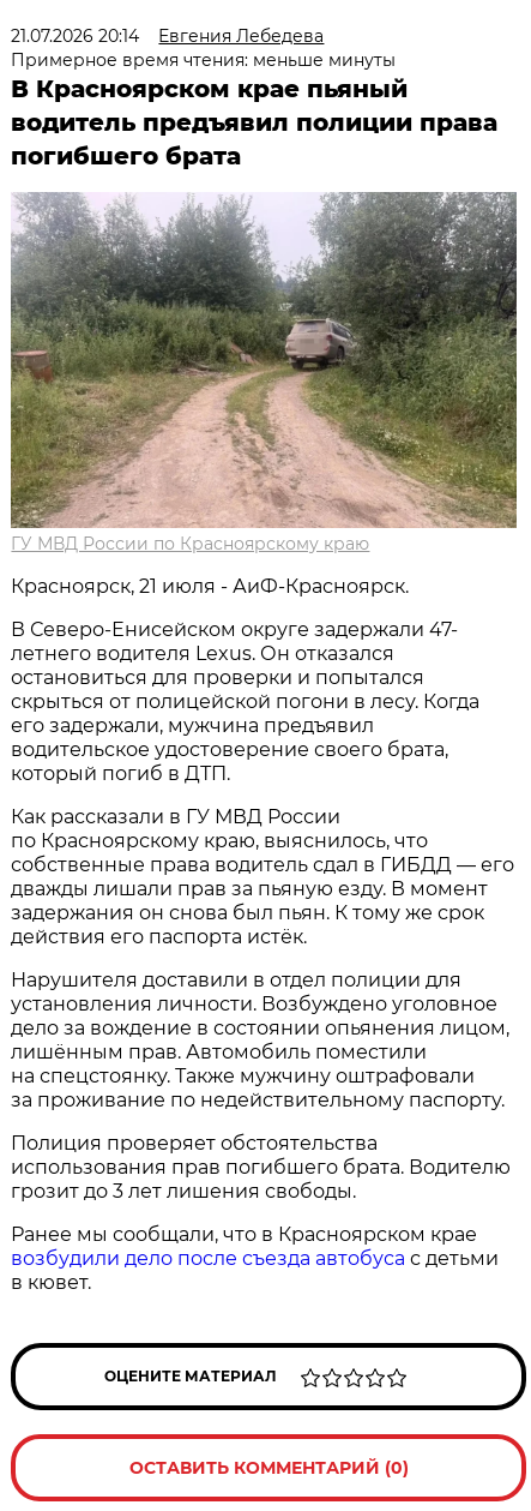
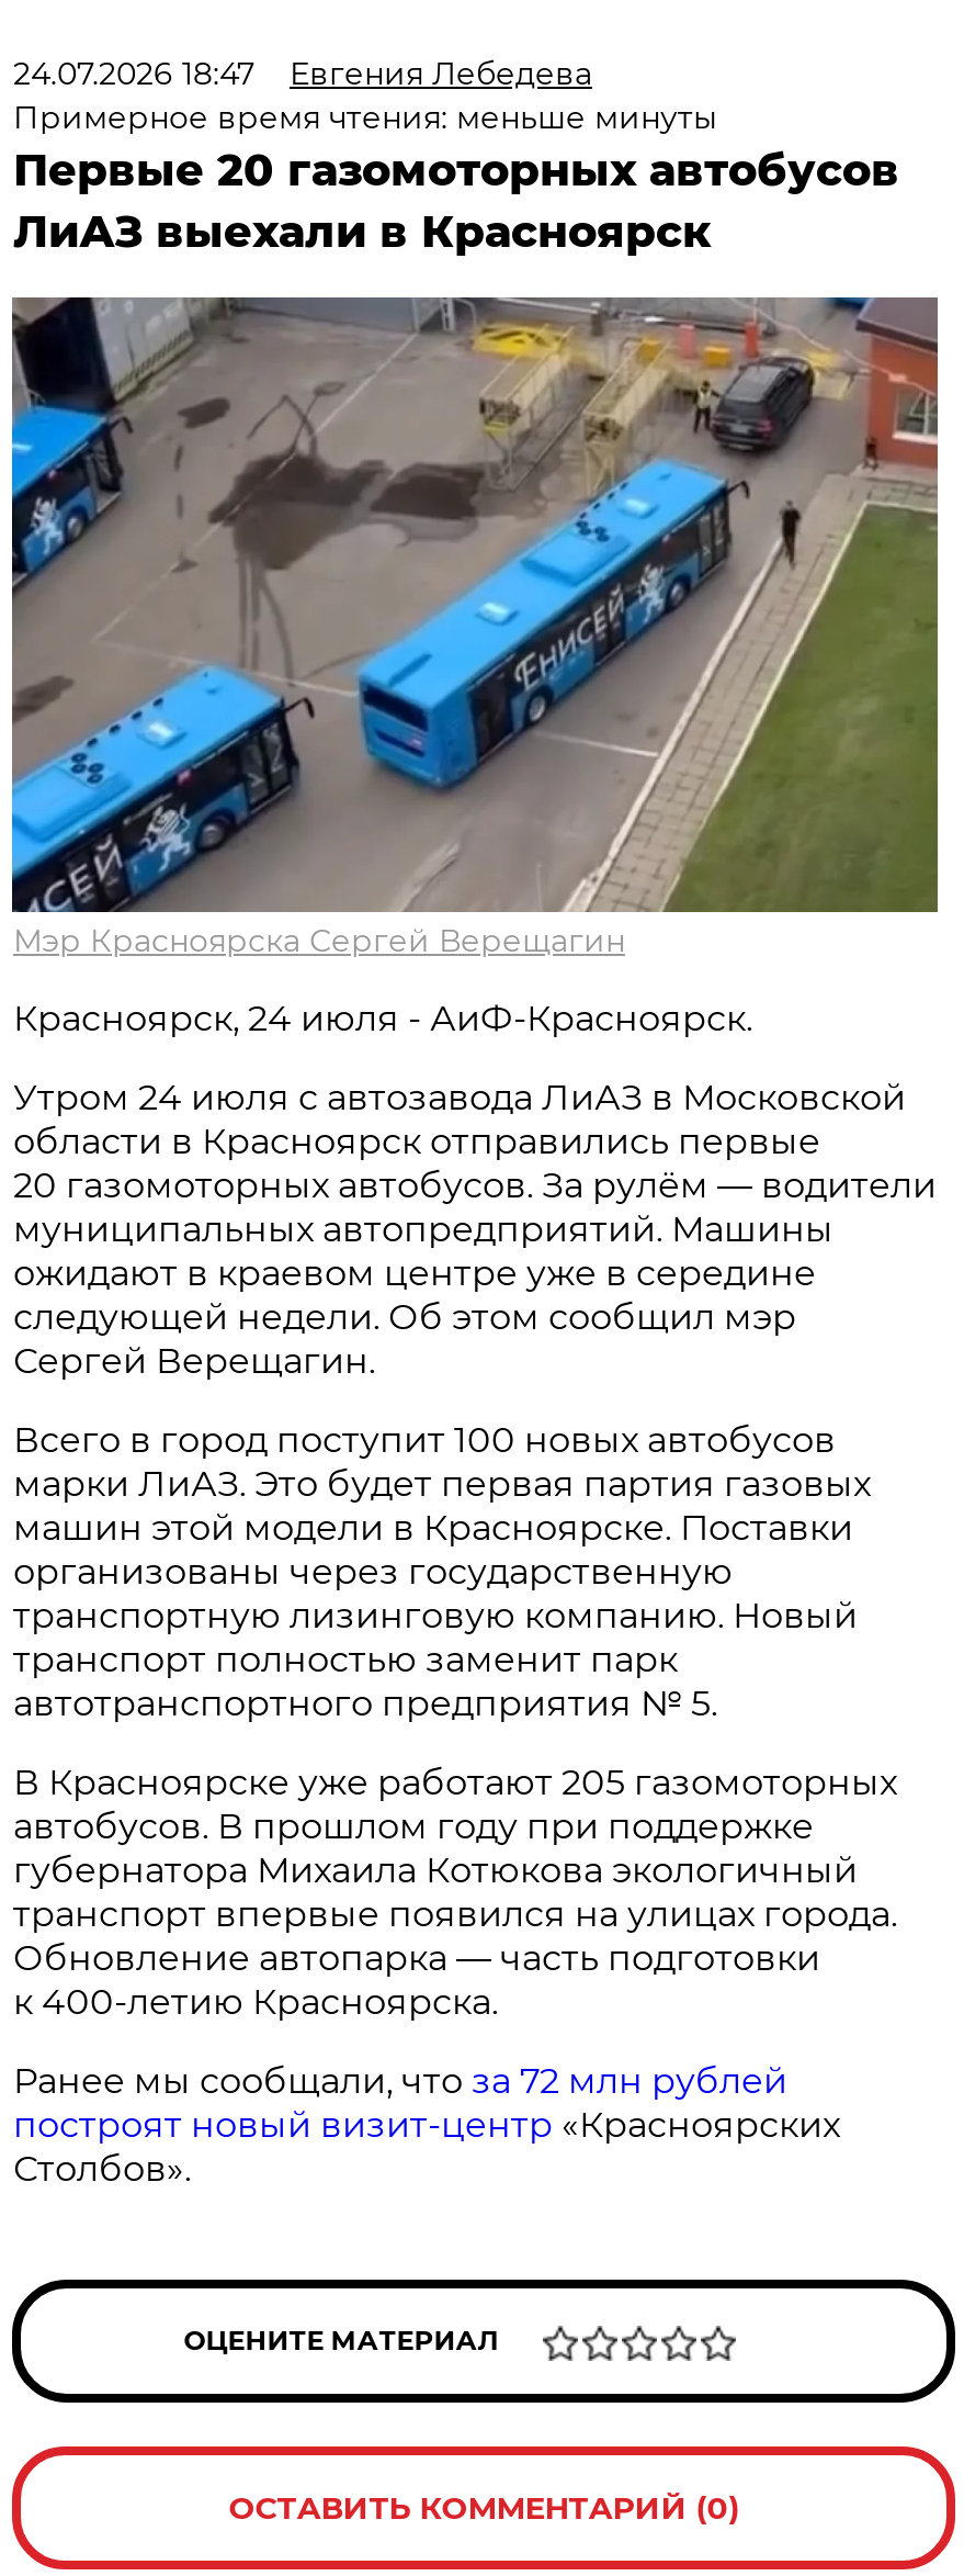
- 21.07.2026 20:14 Евгения Лебедева
+ 24.07.2026 18:47 Евгения Лебедева

- В Красноярском крае пьяный
- водитель предъявил полиции права
- погибшего брата
+ Первые 20 газомоторных автобусов
+ ЛиАЗ выехали в Красноярск

- [image]
- ГУ МВД России по Красноярскому краю
- Красноярск, 21 июля - АиФ-Красноярск.
- В Северо-Енисейском округе задержали 47-
- летнего водителя Lexus. Он отказался
- остановиться для проверки и попытался
- скрыться от полицейской погони в лесу. Когда
- его задержали, мужчина предъявил
- водительское удостоверение своего брата,
- который погиб в ДТП.
- Как рассказали в ГУ МВД России
- по Красноярскому краю, выяснилось, что
- собственные права водитель сдал в ГИБДД — его
- дважды лишали прав за пьяную езду. В момент
- задержания он снова был пьян. К тому же срок
- действия его паспорта истёк.
- Нарушителя доставили в отдел полиции для
- установления личности. Возбуждено уголовное
- дело за вождение в состоянии опьянения лицом,
- лишённым прав. Автомобиль поместили
- на спецстоянку. Также мужчину оштрафовали
- за проживание по недействительному паспорту.
- Полиция проверяет обстоятельства
- использования прав погибшего брата. Водителю
- грозит до 3 лет лишения свободы.
- Ранее мы сообщали, что в Красноярском крае
- возбудили дело после съезда автобуса с детьми
- в кювет.
+ [image]
+ Мэр Красноярска Сергей Верещагин
+ Красноярск, 24 июля - АиФ-Красноярск.
+ Утром 24 июля с автозавода ЛиАЗ в Московской
+ области в Красноярск отправились первые
+ 20 газомоторных автобусов. За рулём — водители
+ муниципальных автопредприятий. Машины
+ ожидают в краевом центре уже в середине
+ следующей недели. Об этом сообщил мэр
+ Сергей Верещагин.
+ Всего в город поступит 100 новых автобусов
+ марки ЛиАЗ. Это будет первая партия газовых
+ машин этой модели в Красноярске. Поставки
+ организованы через государственную
+ транспортную лизинговую компанию. Новый
+ транспорт полностью заменит парк
+ автотранспортного предприятия № 5.
+ В Красноярске уже работают 205 газомоторных
+ автобусов. В прошлом году при поддержке
+ губернатора Михаила Котюкова экологичный
+ транспорт впервые появился на улицах города.
+ Обновление автопарка — часть подготовки
+ к 400-летию Красноярска.
+ Ранее мы сообщали, что за 72 млн рублей
+ построят новый визит-центр «Красноярских
+ Столбов».
